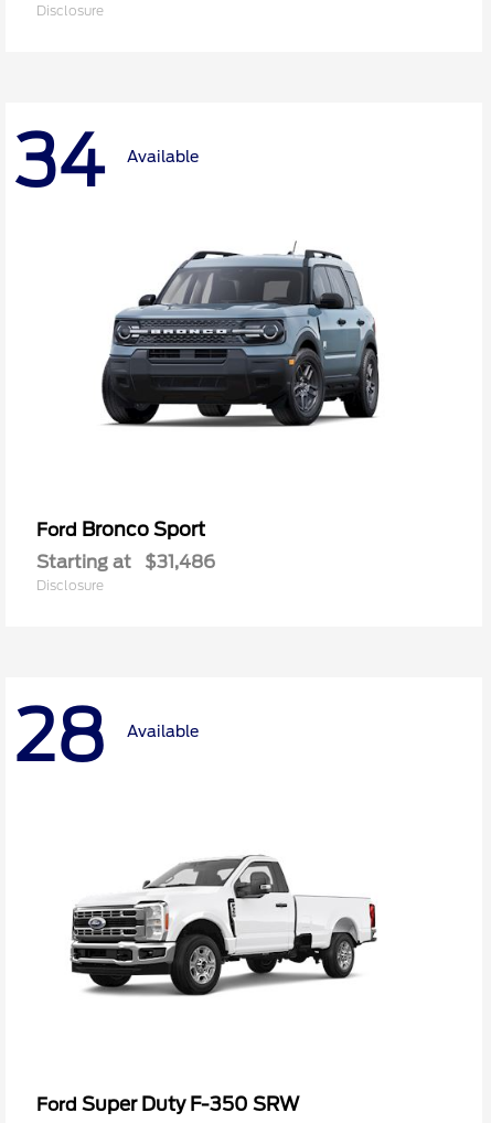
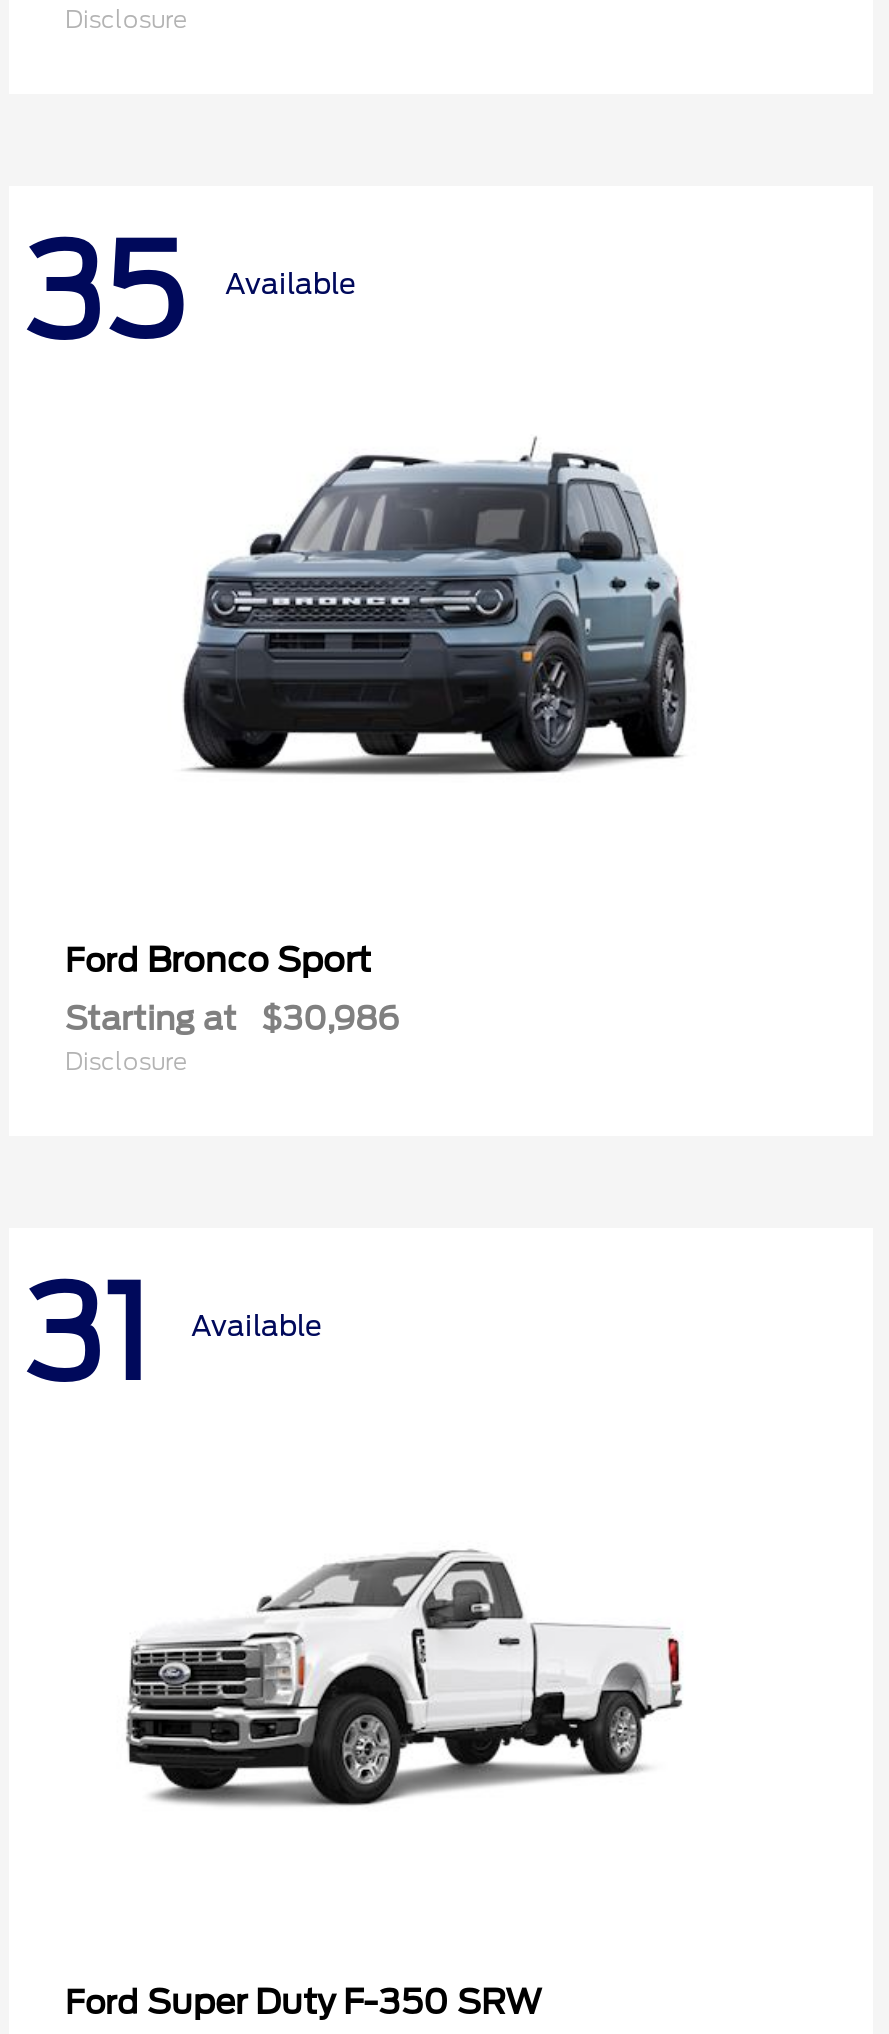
- 34 Available
+ 35 Available

- Starting at $31,486
+ Starting at $30,986

- 28 Available
+ 31 Available
